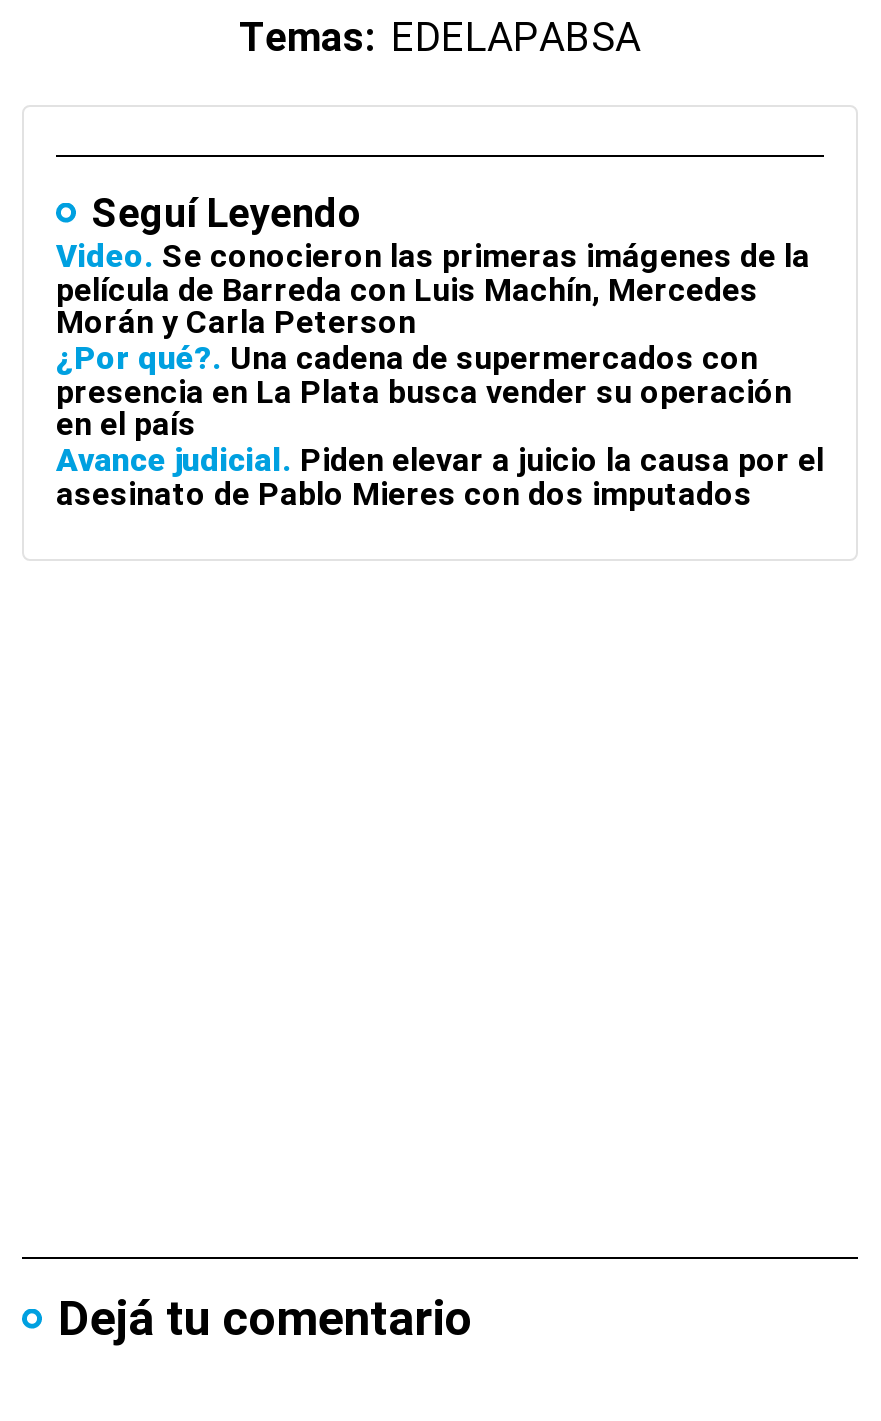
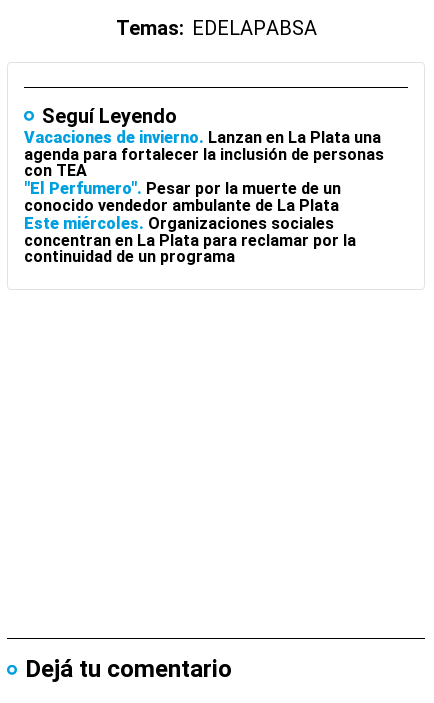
- Video Se conocieron las primeras imágenes de la
- película de Barreda con Luis Machín, Mercedes
- Morán y Carla Peterson
- ¿Por qué? Una cadena de supermercados con
- presencia en La Plata busca vender su operación
- en el país
- Avance judicial Piden elevar a juicio la causa por el
- asesinato de Pablo Mieres con dos imputados
+ Vacaciones de invierno Lanzan en La Plata una
+ agenda para fortalecer la inclusión de personas
+ con TEA
+ "El Perfumero" Pesar por la muerte de un
+ conocido vendedor ambulante de La Plata
+ Este miércoles Organizaciones sociales
+ concentran en La Plata para reclamar por la
+ continuidad de un programa
